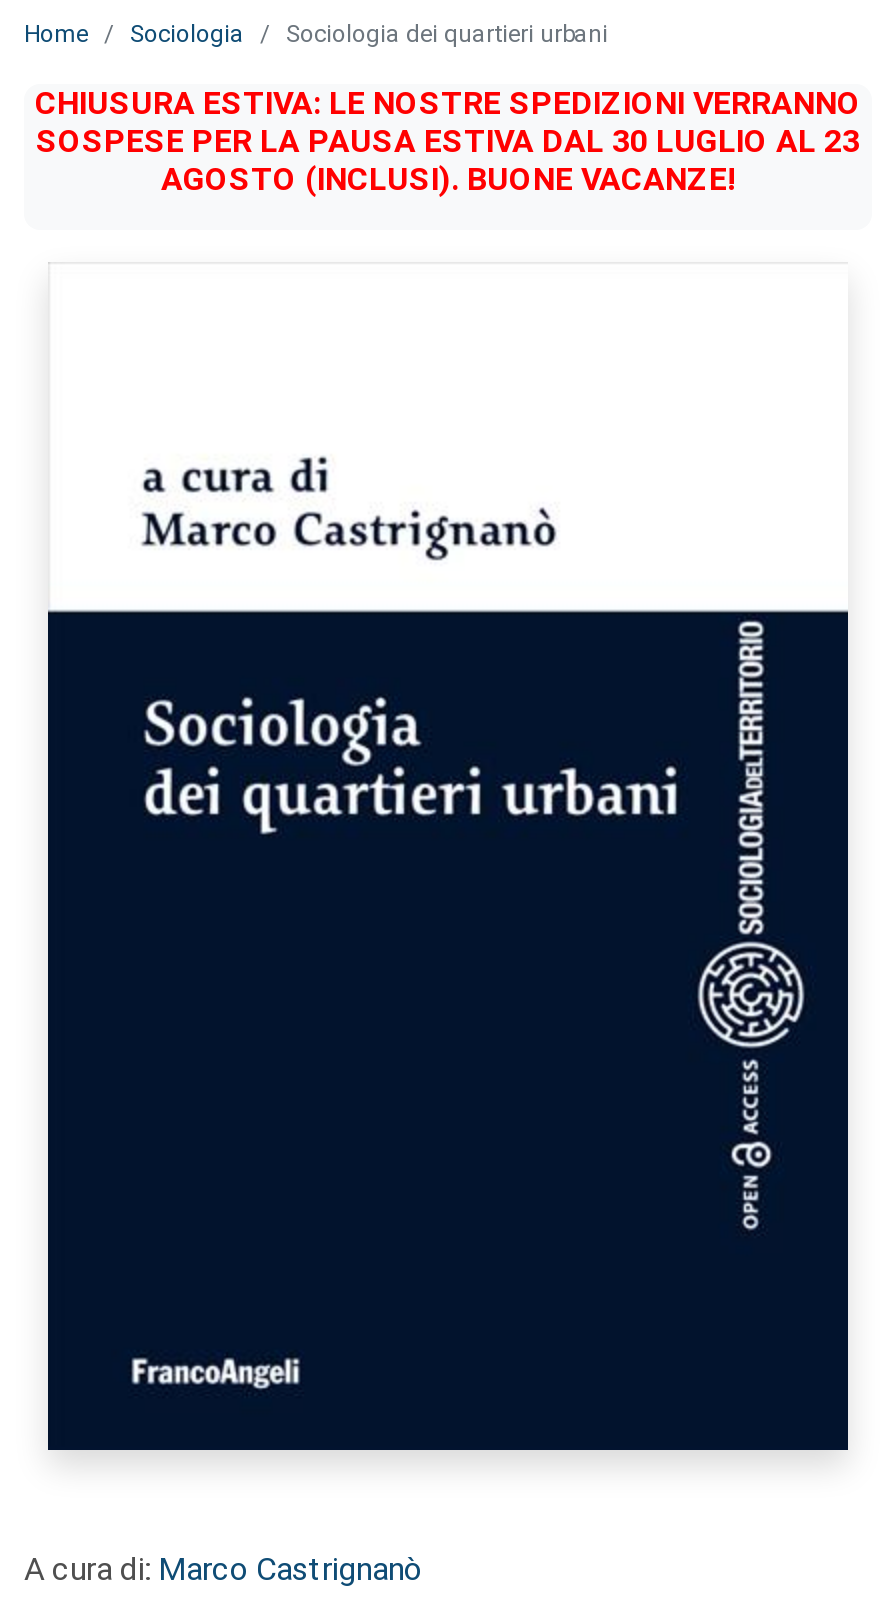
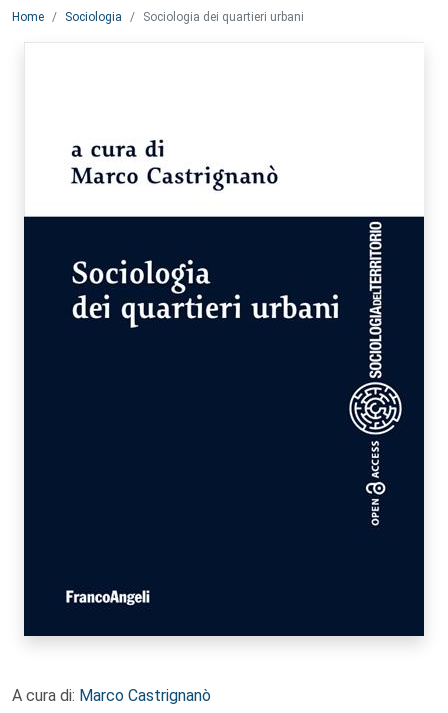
- CHIUSURA ESTIVA: LE NOSTRE SPEDIZIONI VERRANNO
- SOSPESE PER LA PAUSA ESTIVA DAL 30 LUGLIO AL 23
- AGOSTO (INCLUSI). BUONE VACANZE!
